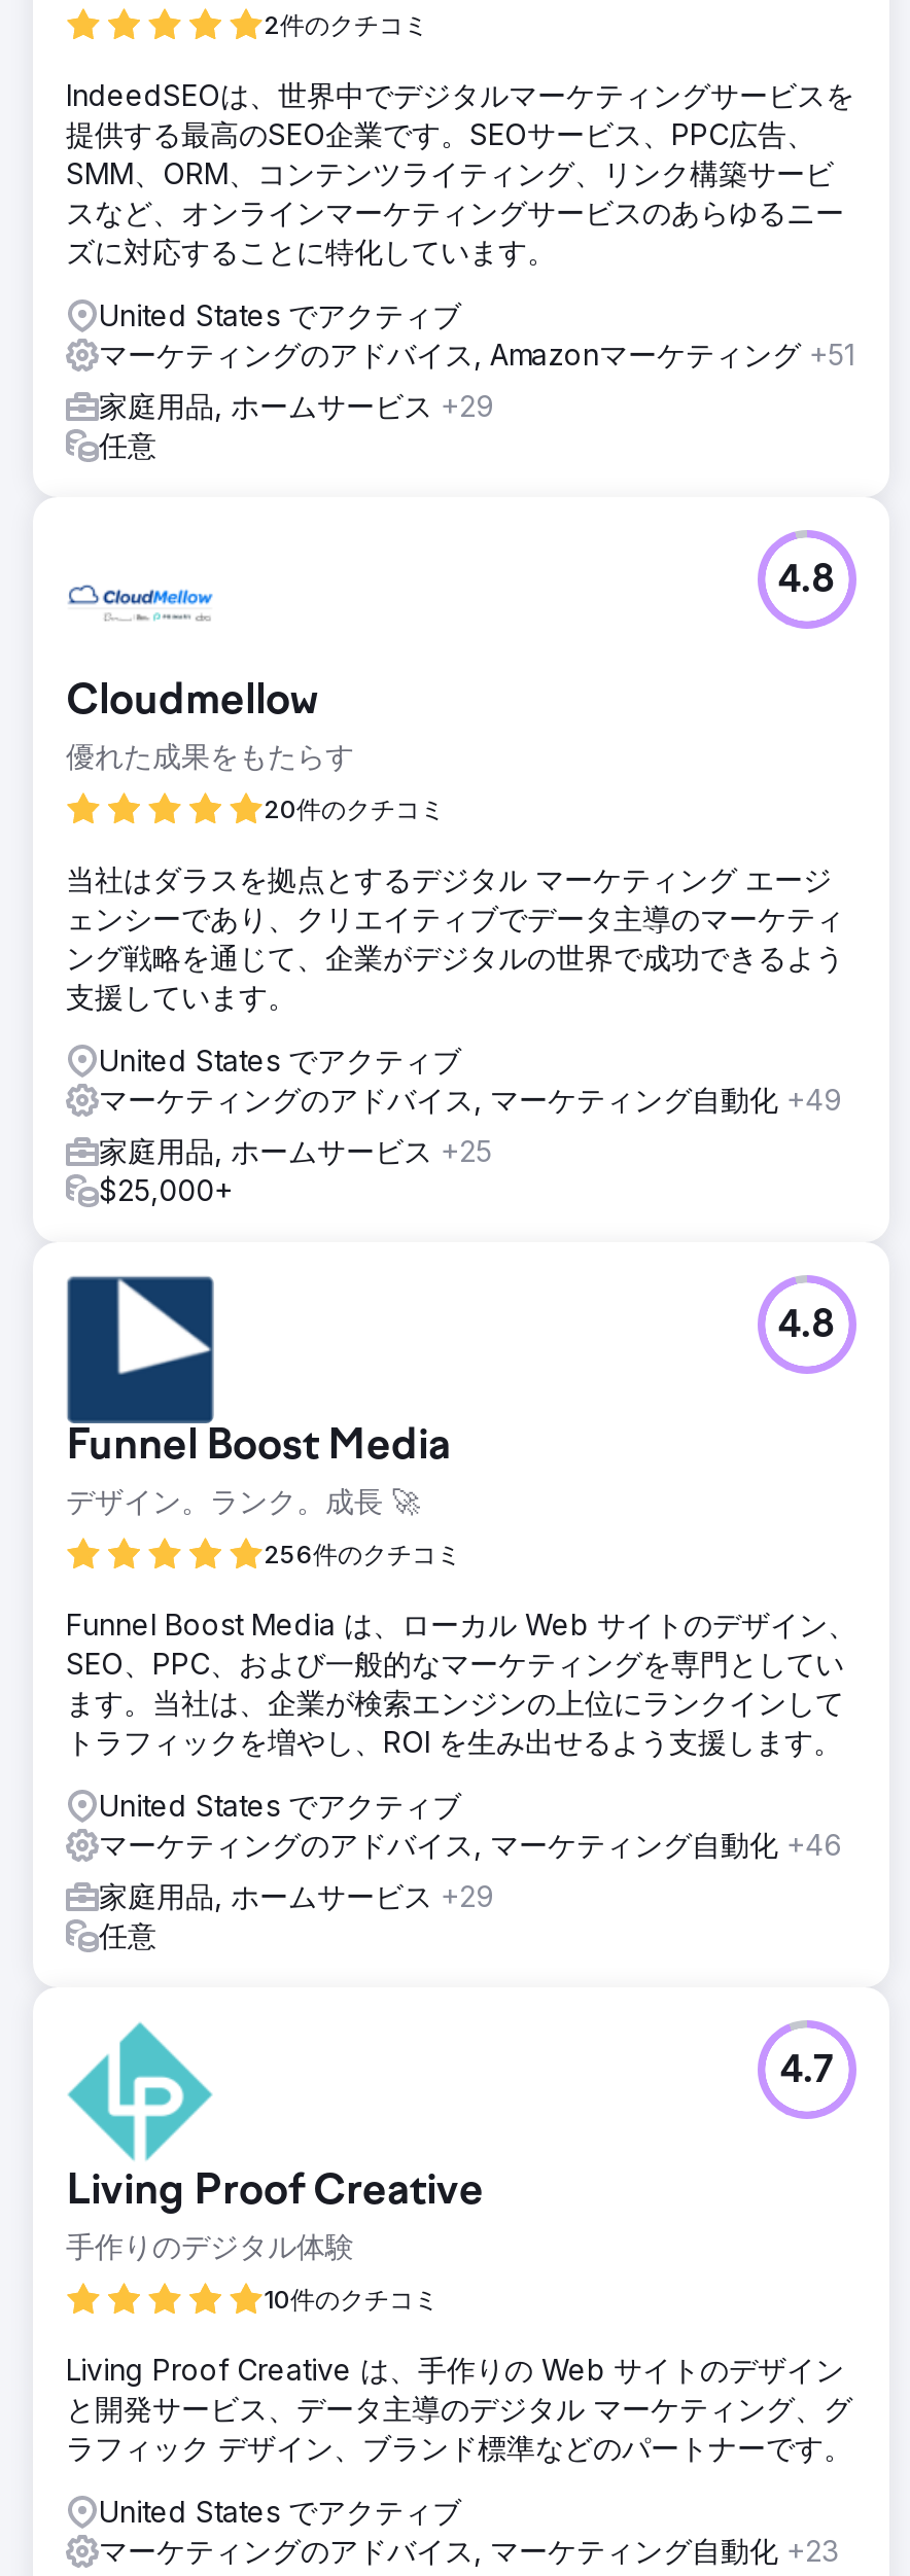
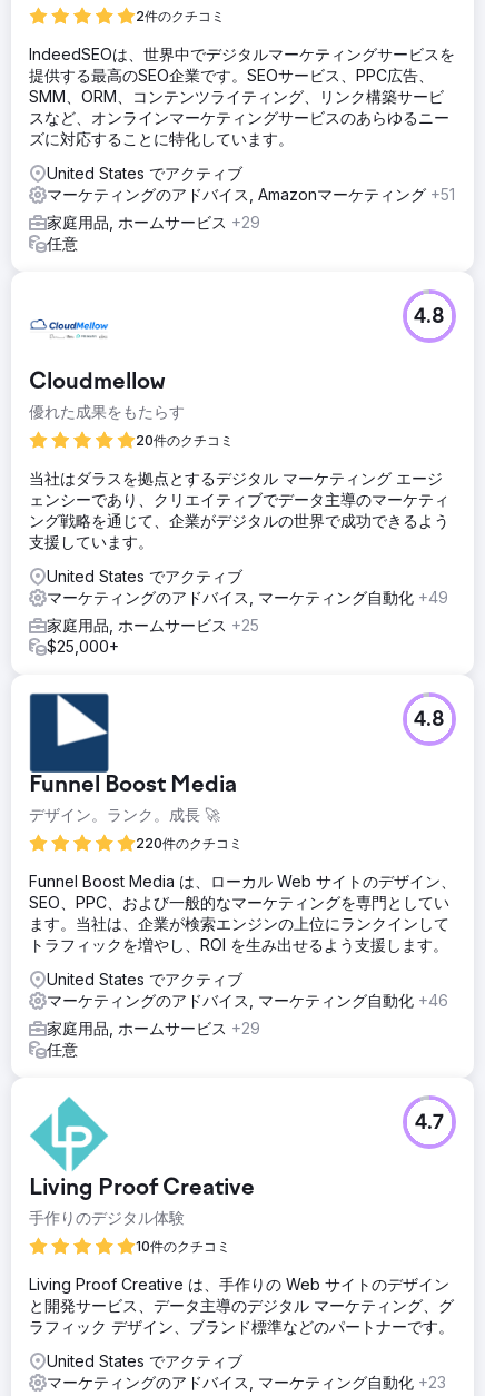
- 256件のクチコミ
+ 220件のクチコミ
